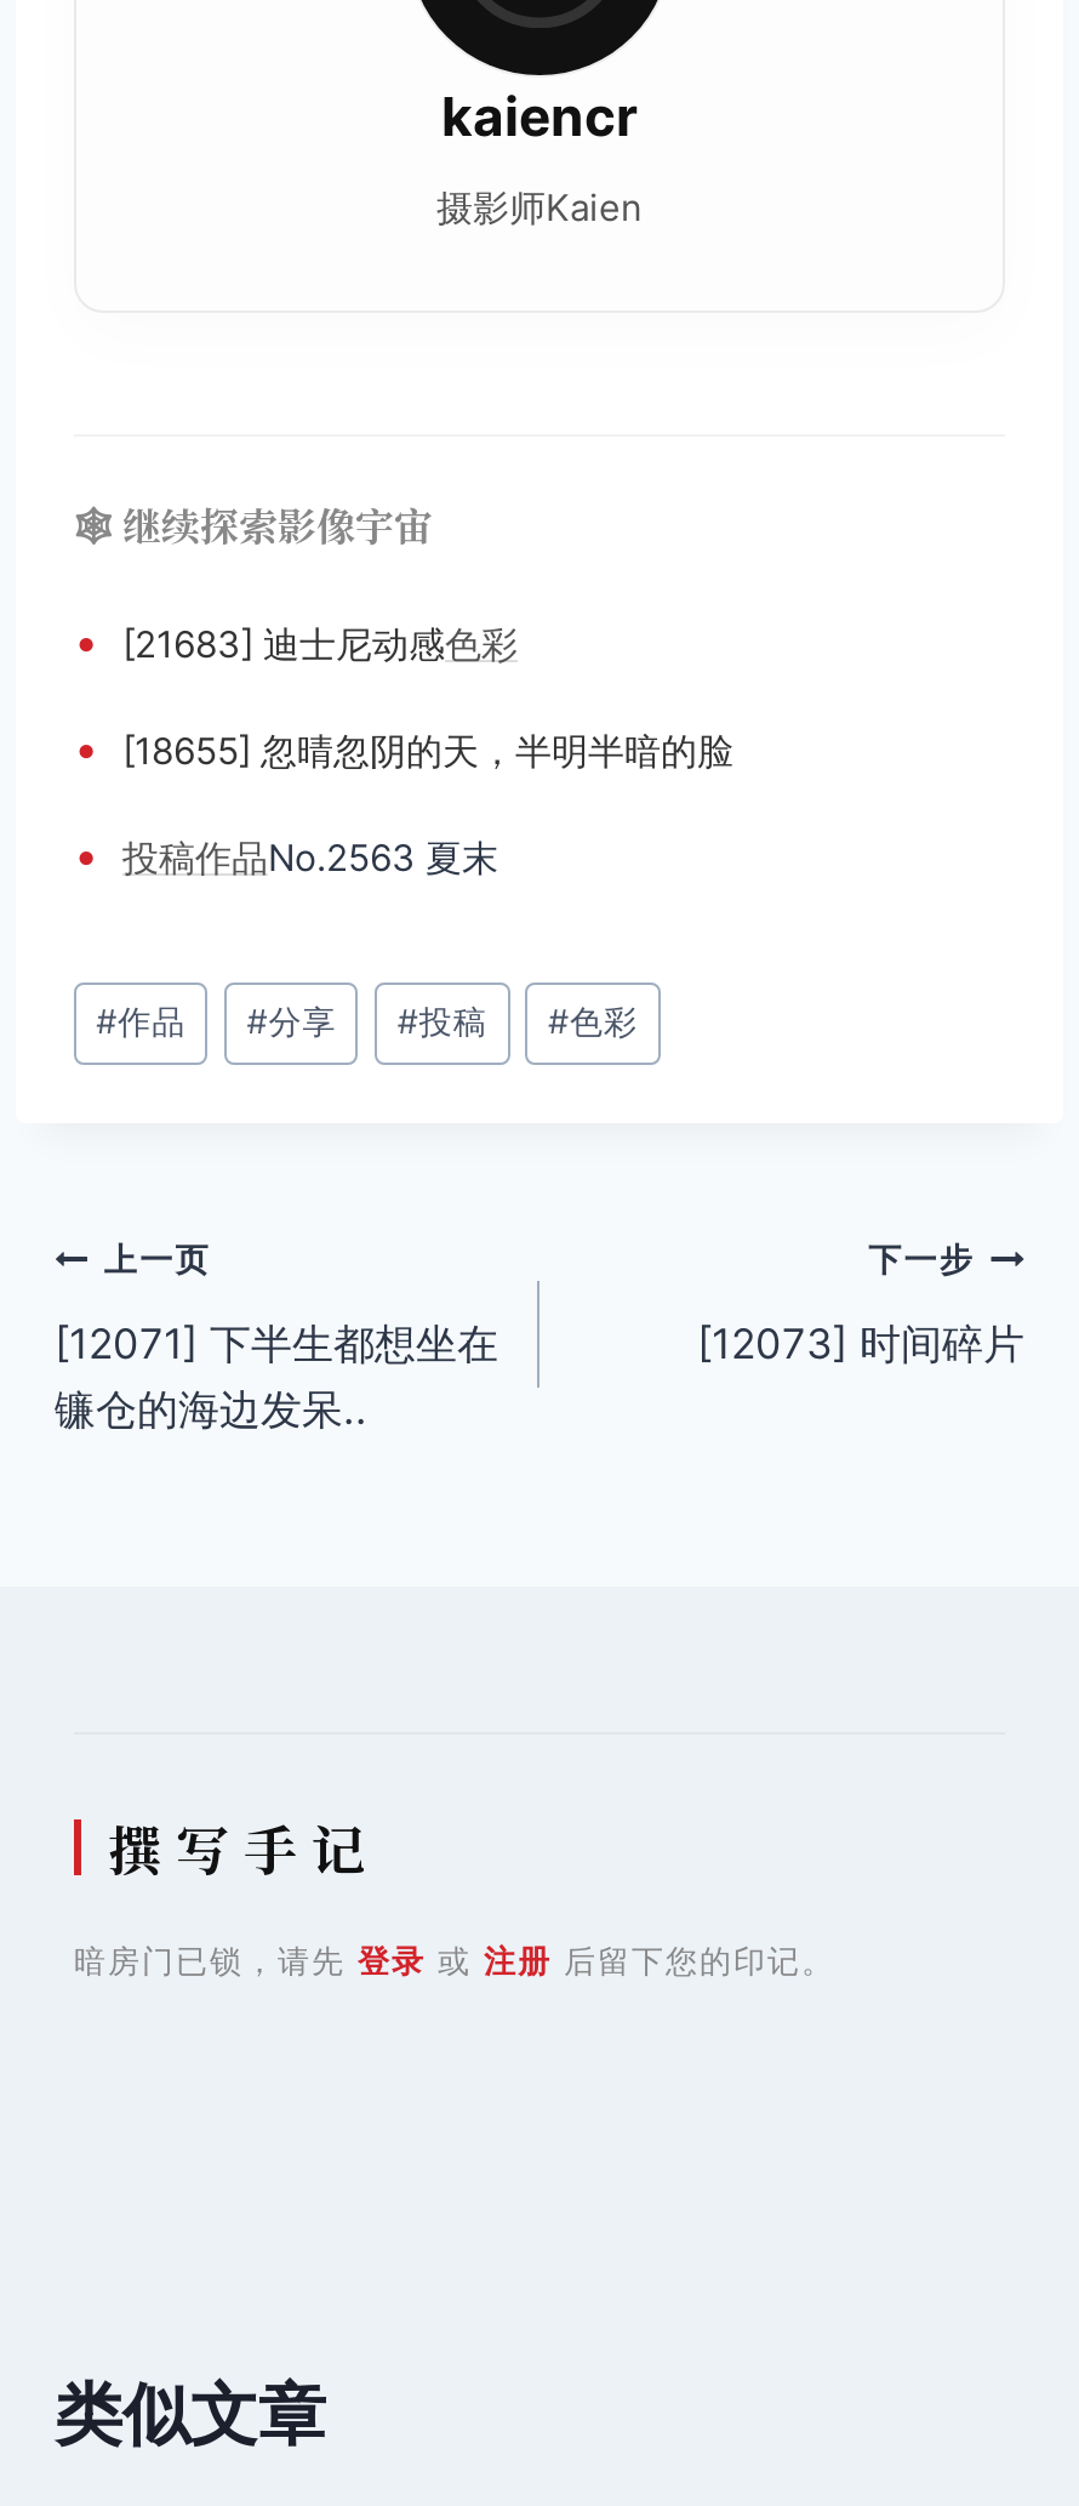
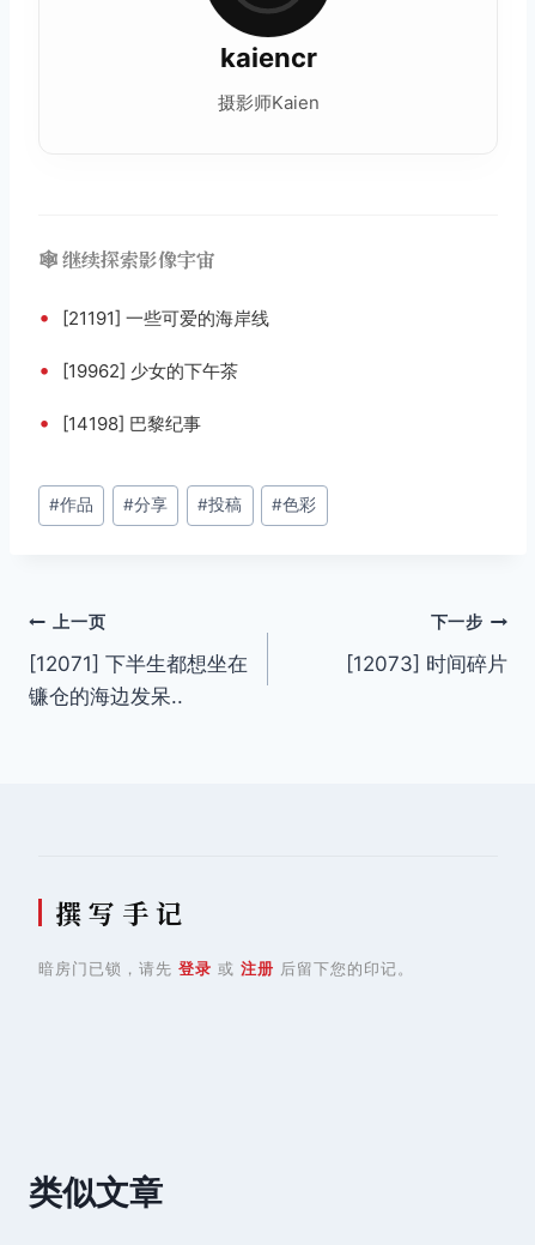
- • [21683] 迪士尼动感色彩
+ • [21191] 一些可爱的海岸线

- • [18655] 忽晴忽阴的天，半明半暗的脸
+ • [19962] 少女的下午茶

- • 投稿作品No.2563 夏末
+ • [14198] 巴黎纪事
